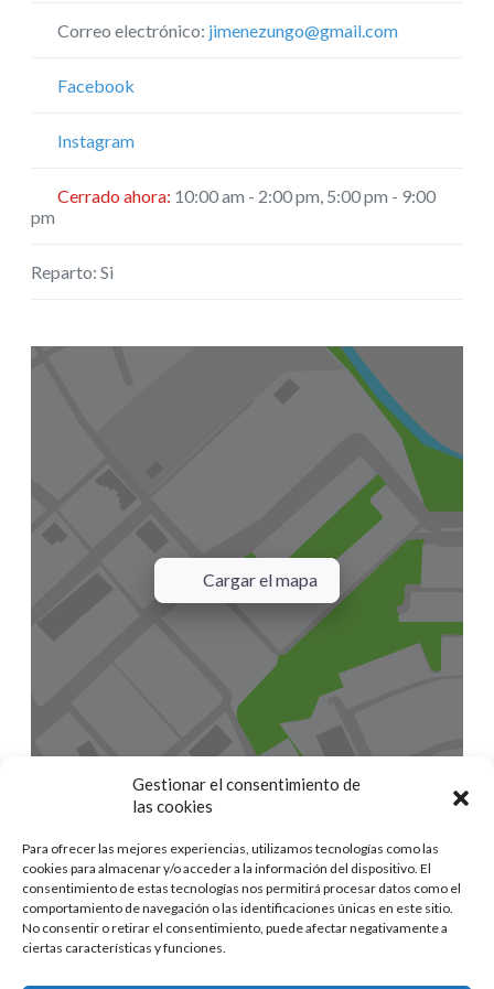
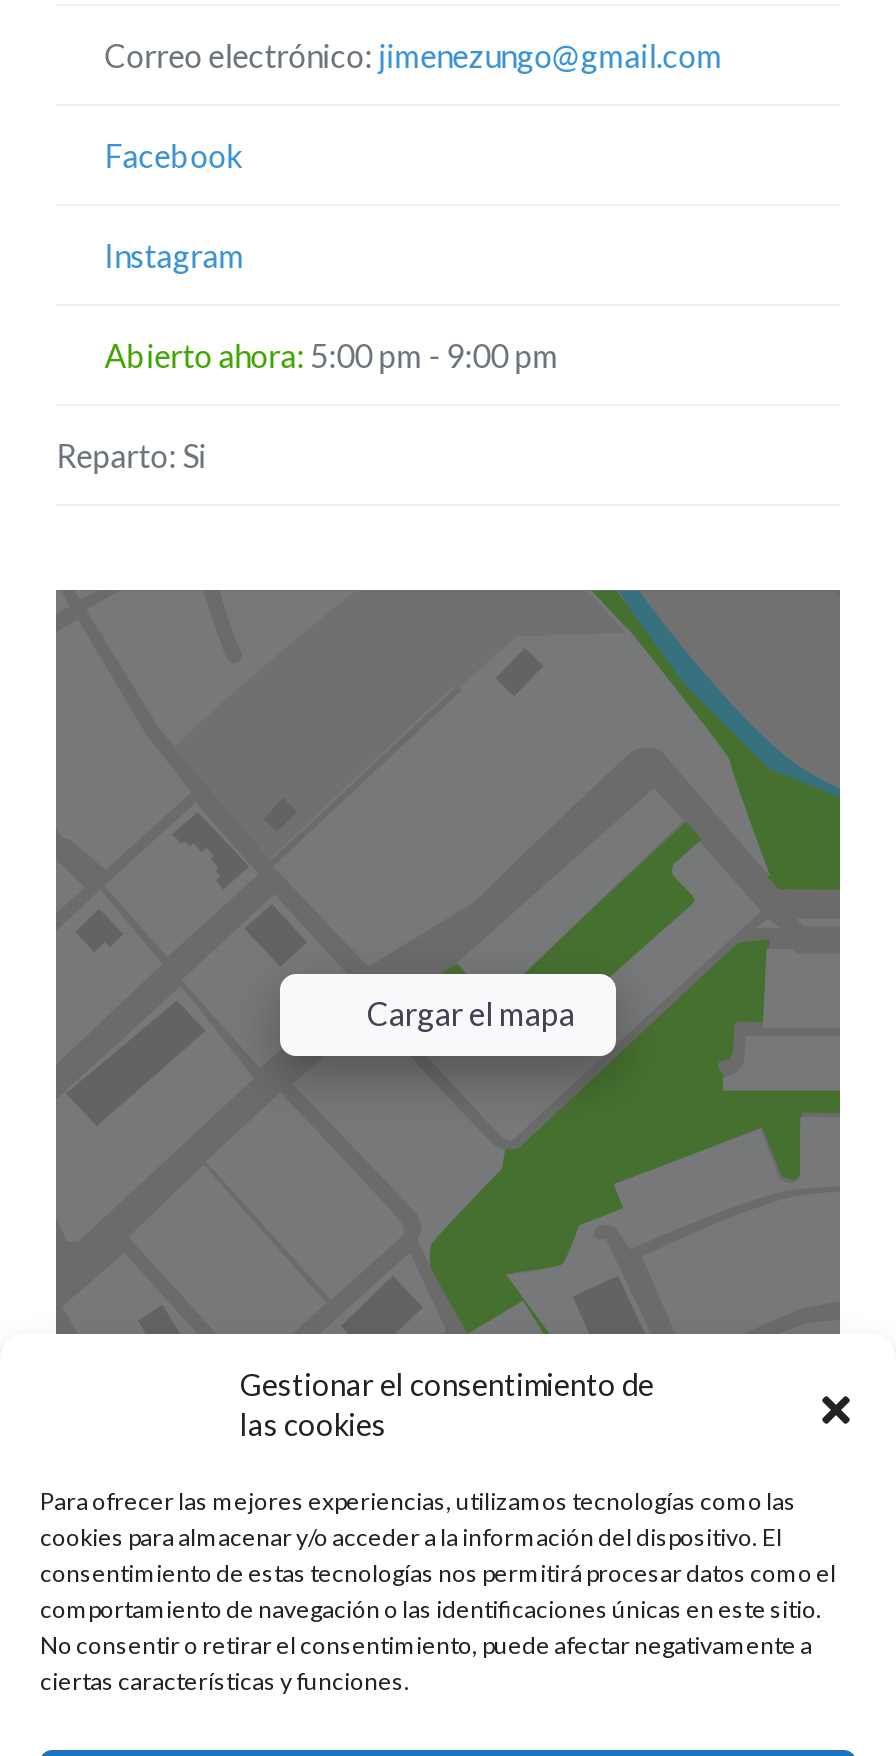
- Cerrado ahora: 10:00 am - 2:00 pm, 5:00 pm - 9:00
- pm
+ Abierto ahora: 5:00 pm - 9:00 pm
